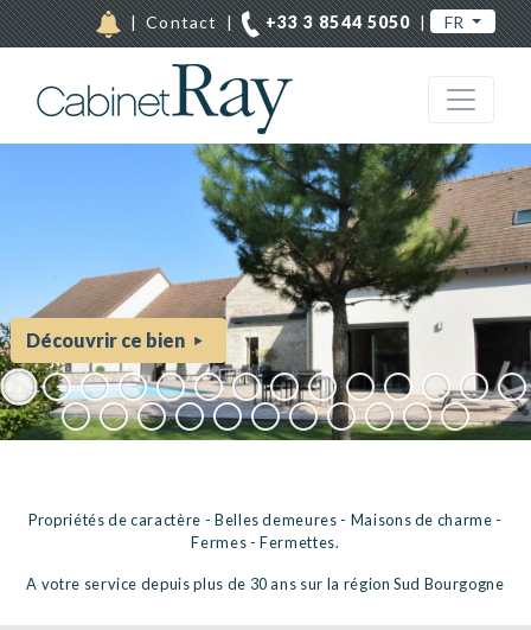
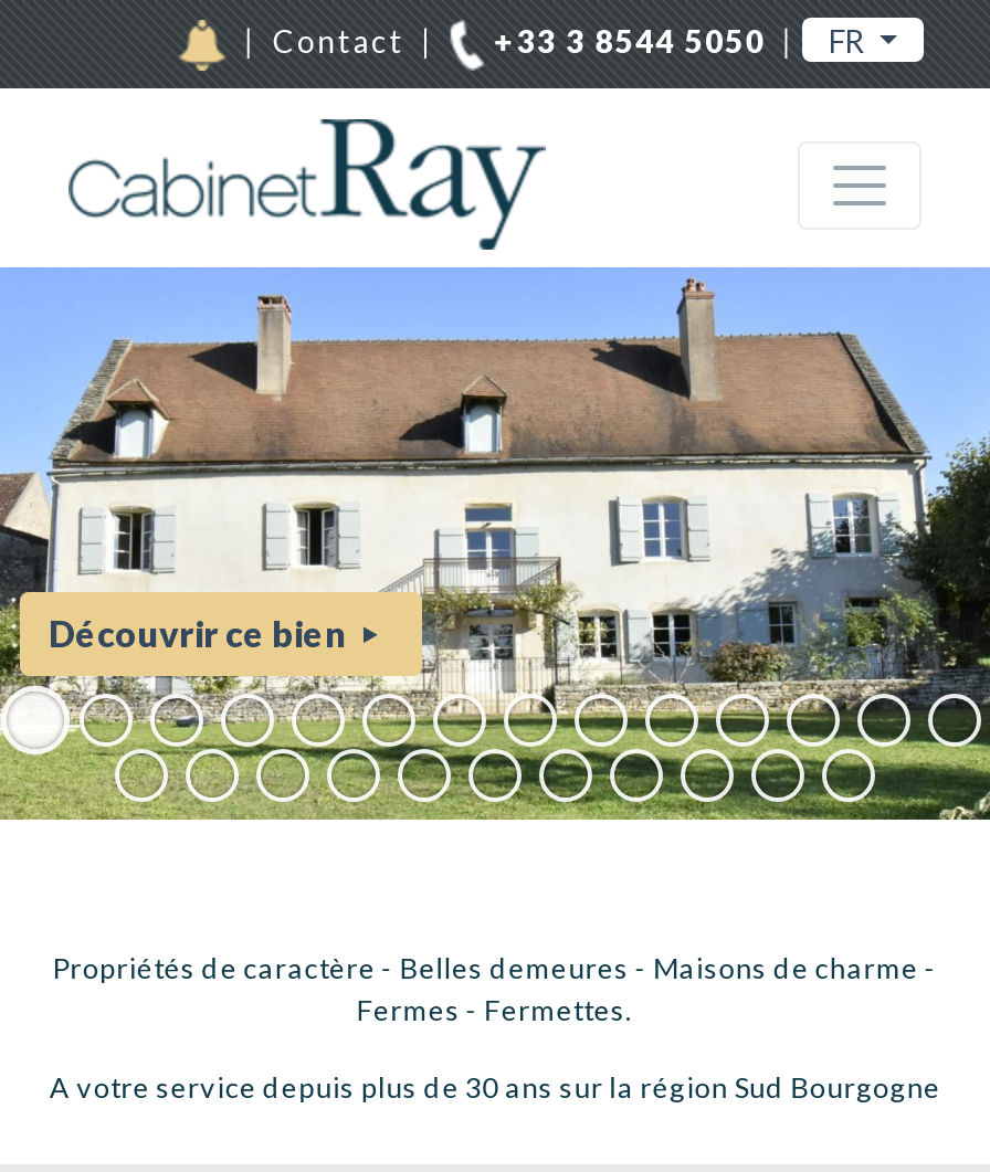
- [image]
+ [image]
